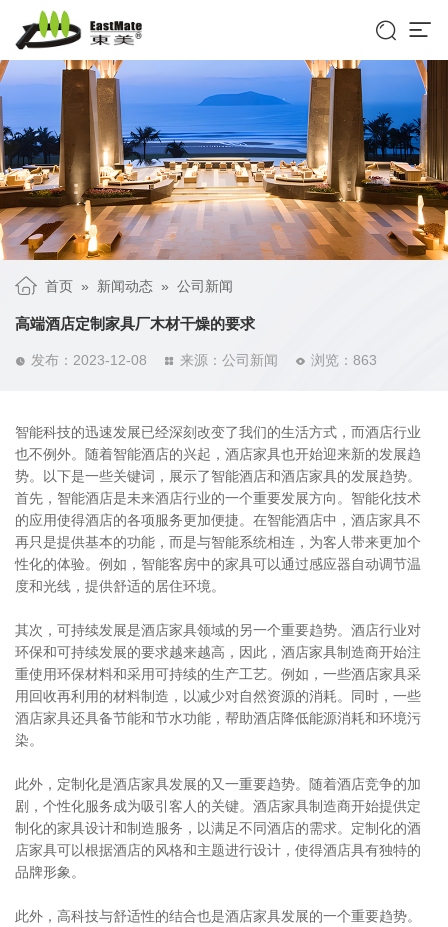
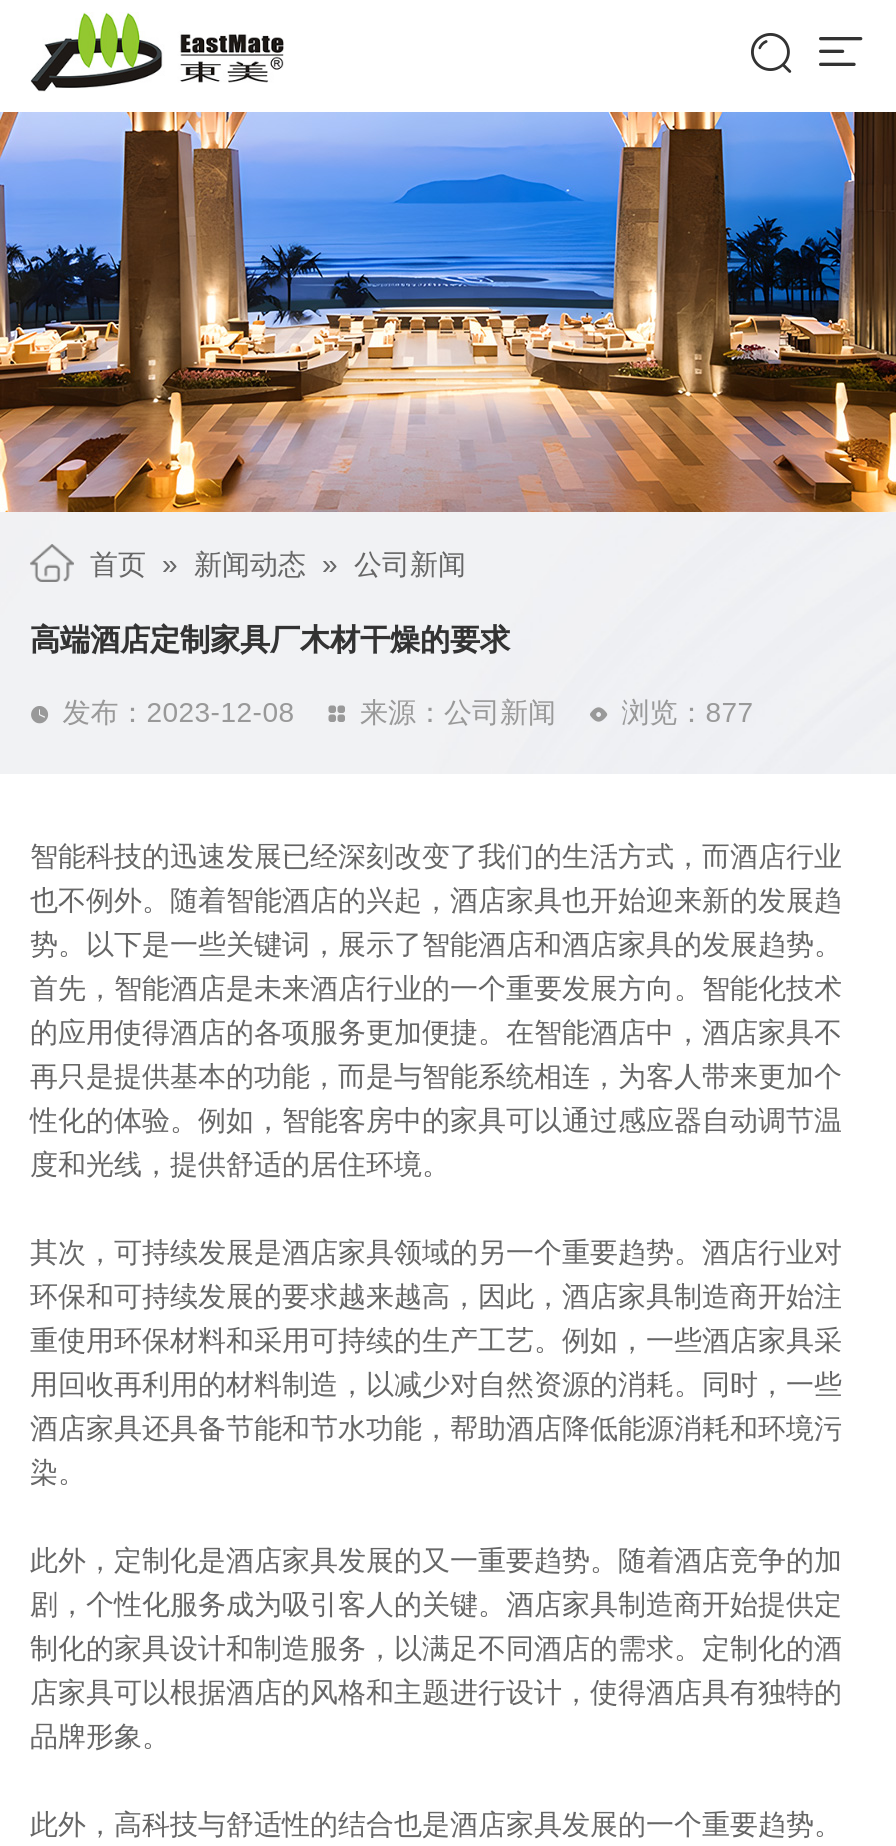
- 浏览：863
+ 浏览：877
